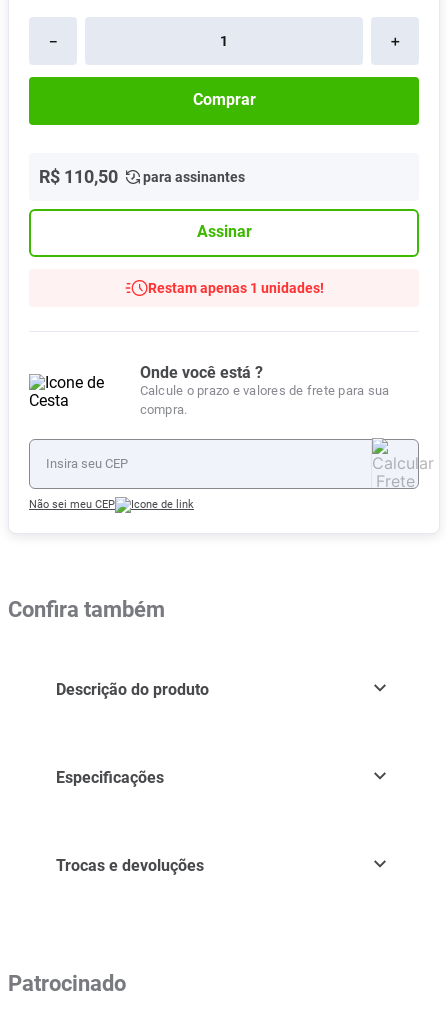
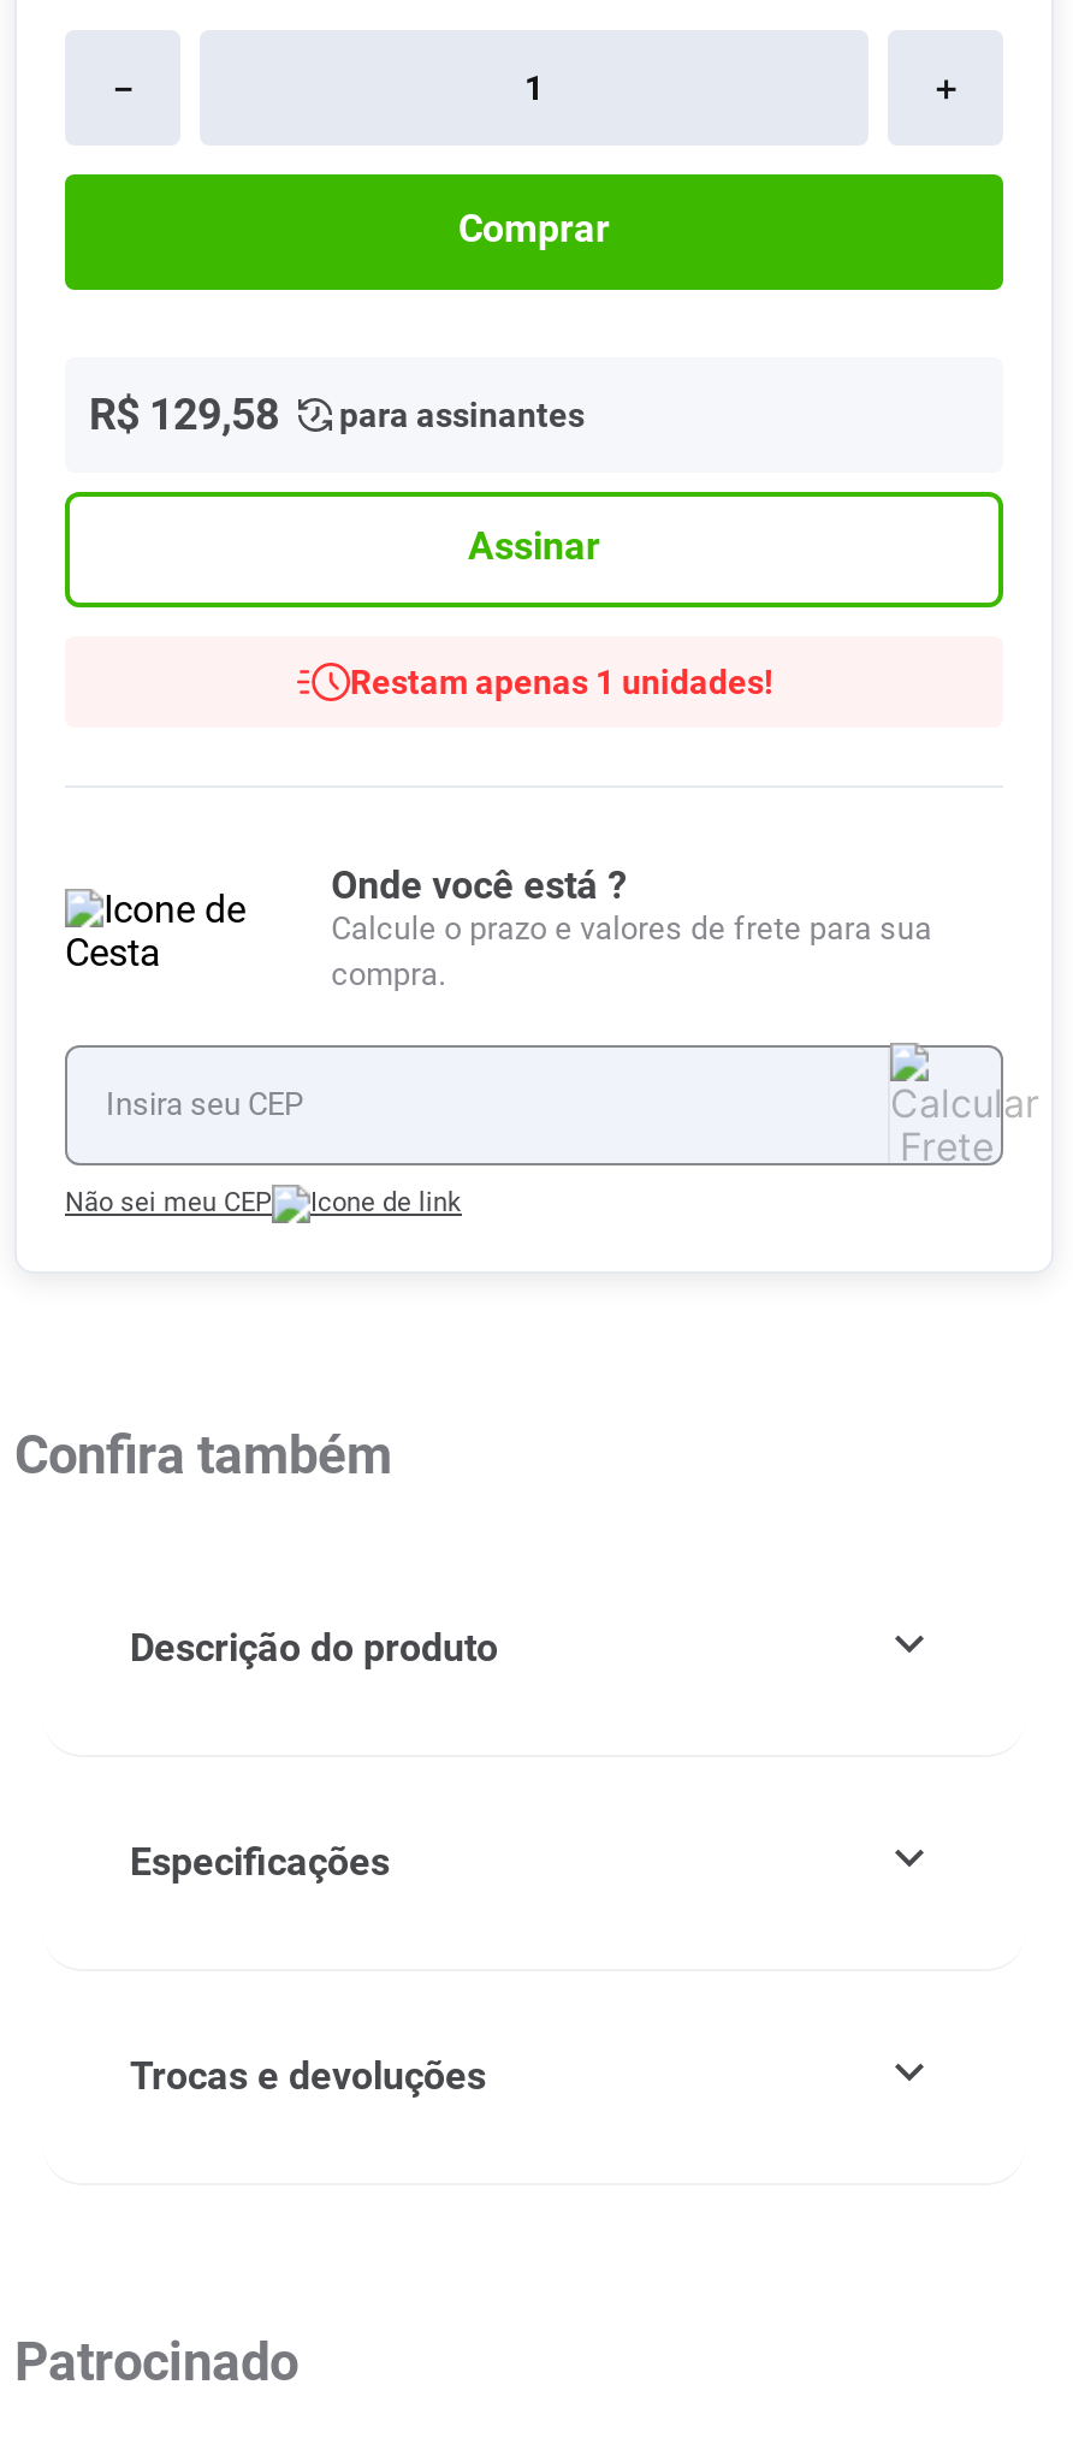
- R$ 110,50 para assinantes
+ R$ 129,58 para assinantes
